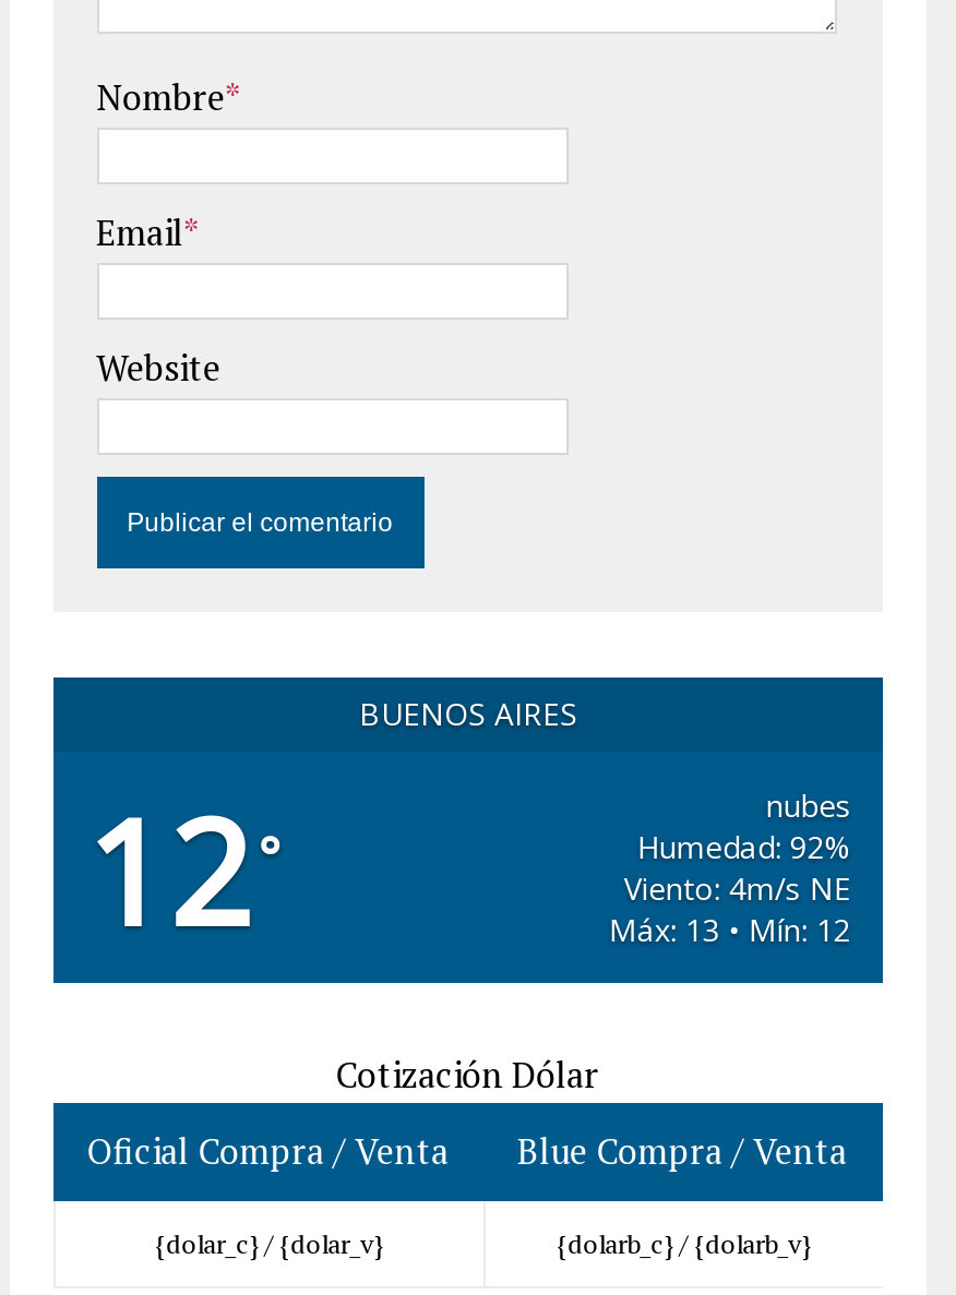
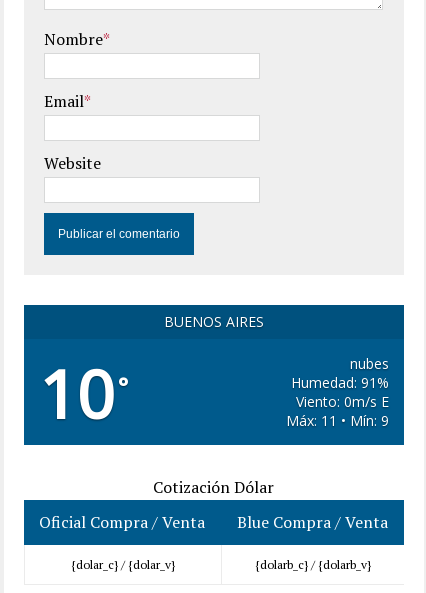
- 12 °
+ 10 °

- Humedad: 92%
+ Humedad: 91%

- Viento: 4m/s NE
+ Viento: 0m/s E

- Máx: 13 • Mín: 12
+ Máx: 11 • Mín: 9
